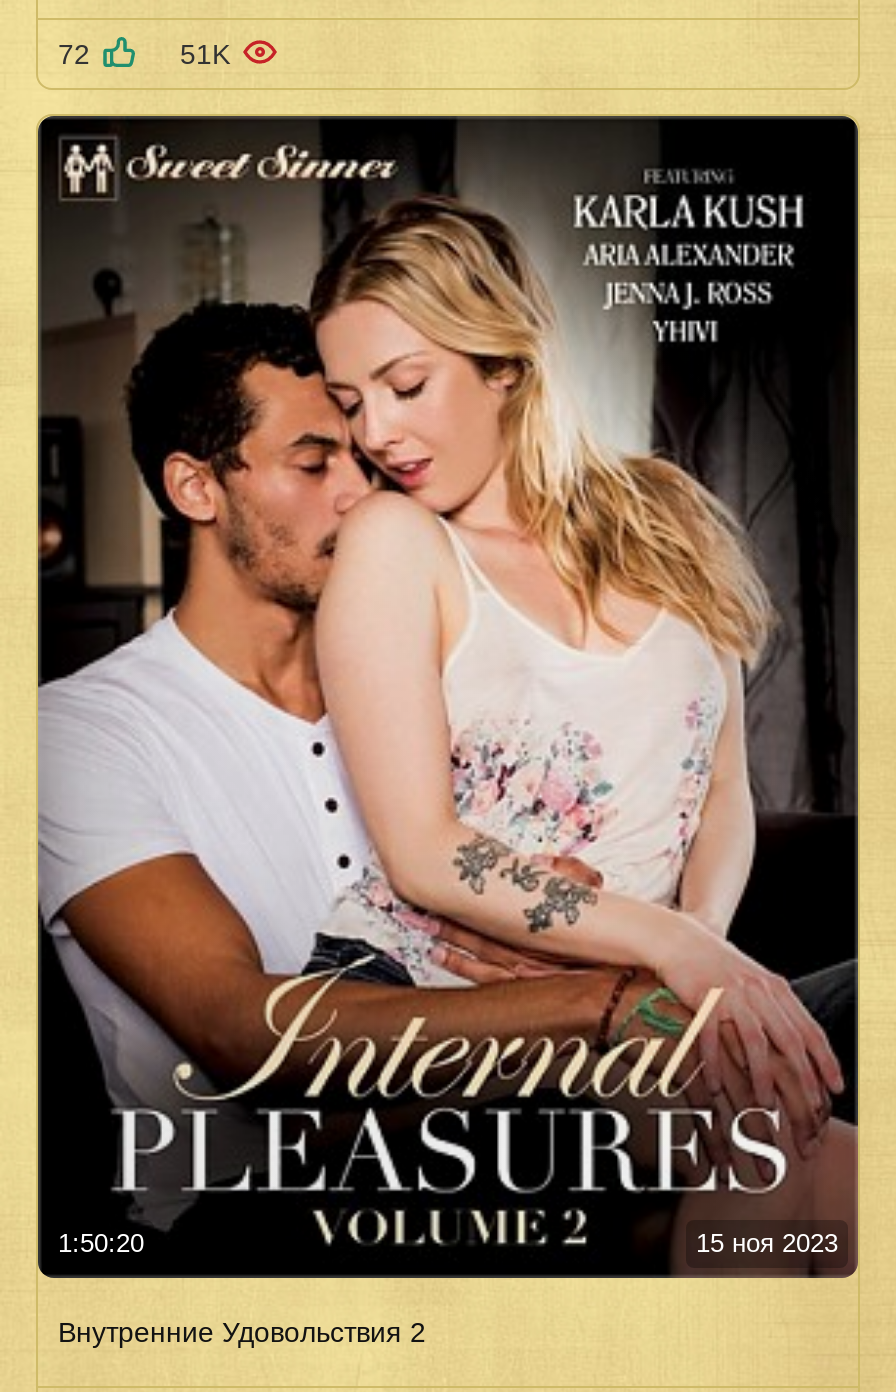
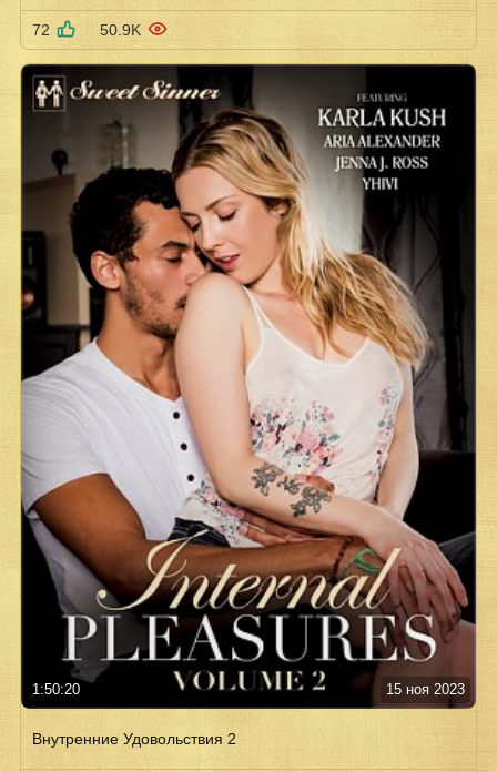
- 51K
+ 50.9K
